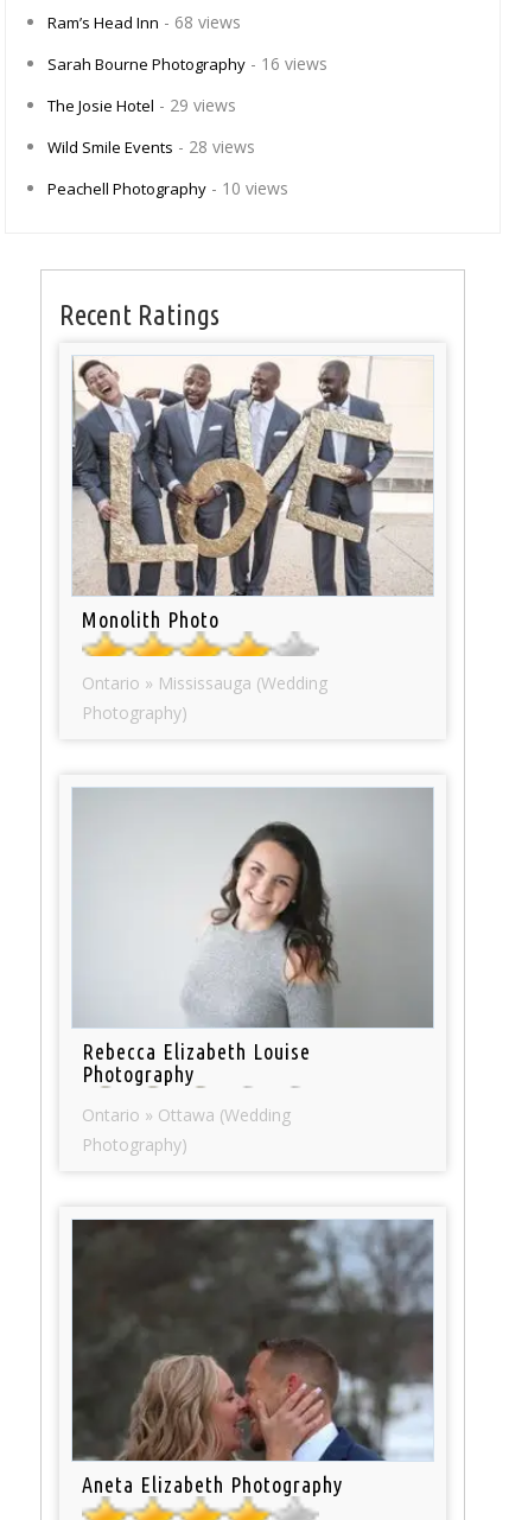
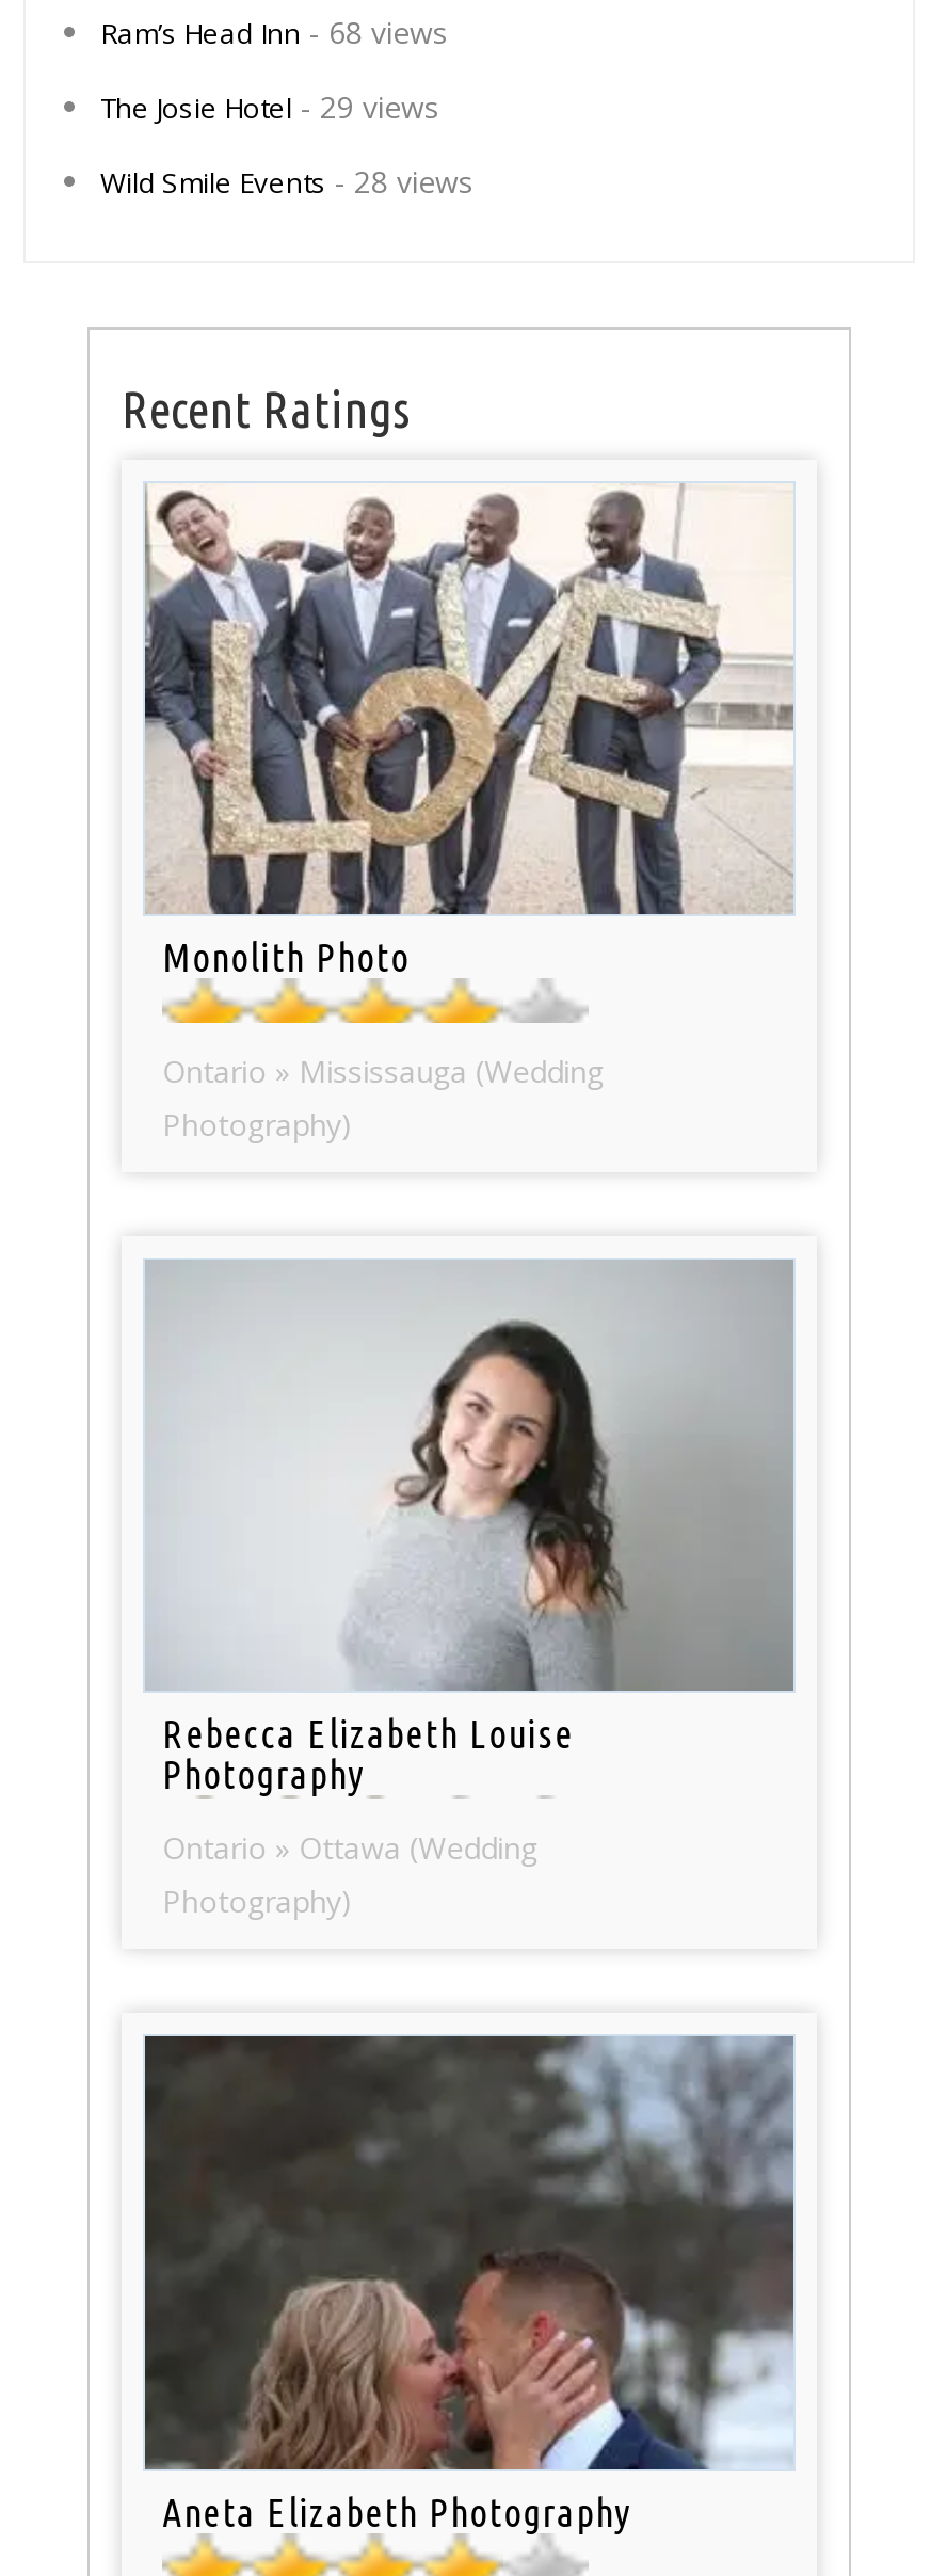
- Sarah Bourne Photography - 16 views

- Peachell Photography - 10 views
